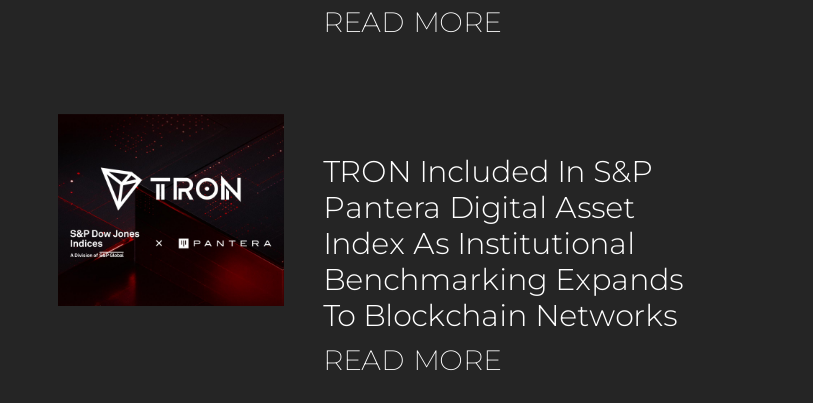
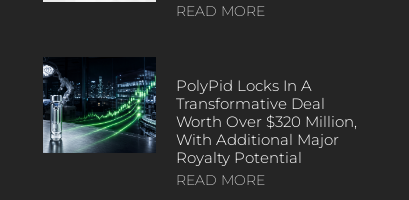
- [image]
- TRON Included In S&P
- Pantera Digital Asset
- Index As Institutional
- Benchmarking Expands
- To Blockchain Networks
+ [image]
+ PolyPid Locks In A
+ Transformative Deal
+ Worth Over $320 Million,
+ With Additional Major
+ Royalty Potential
